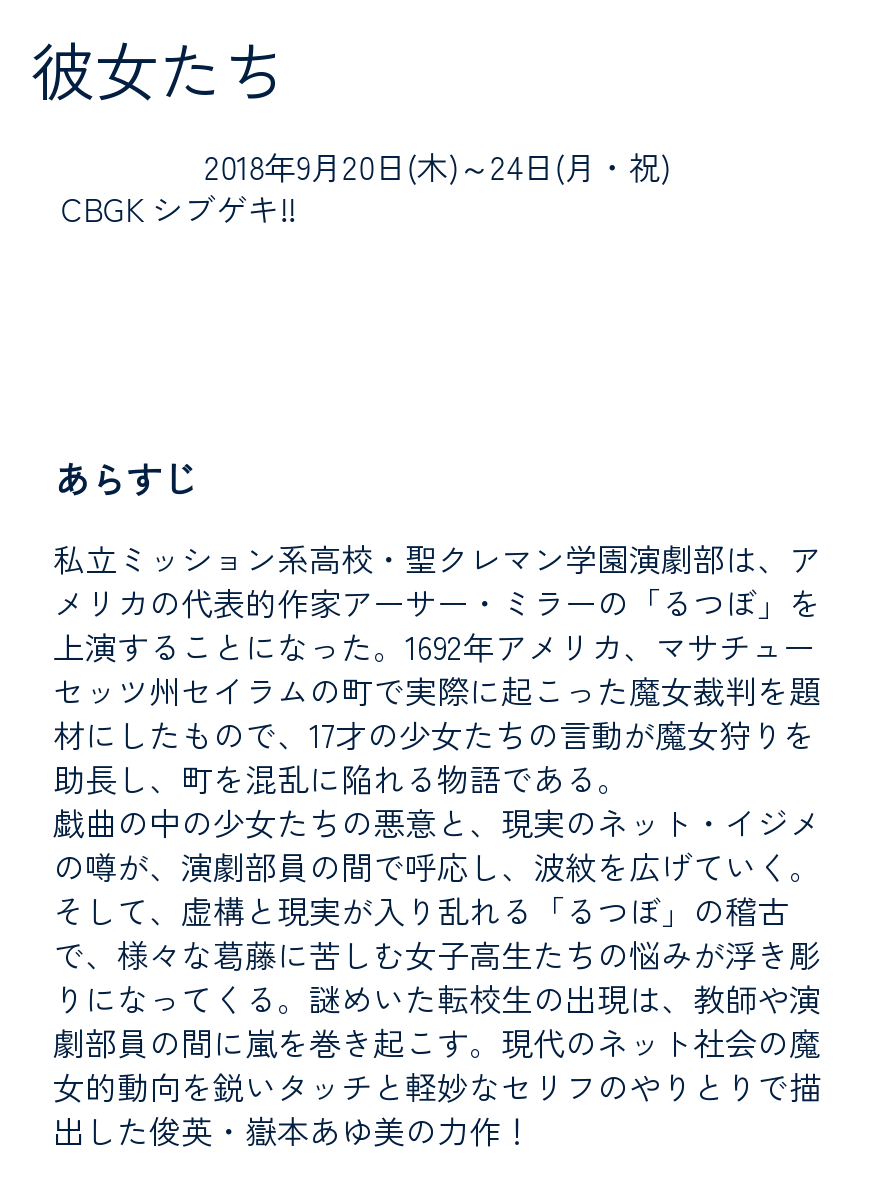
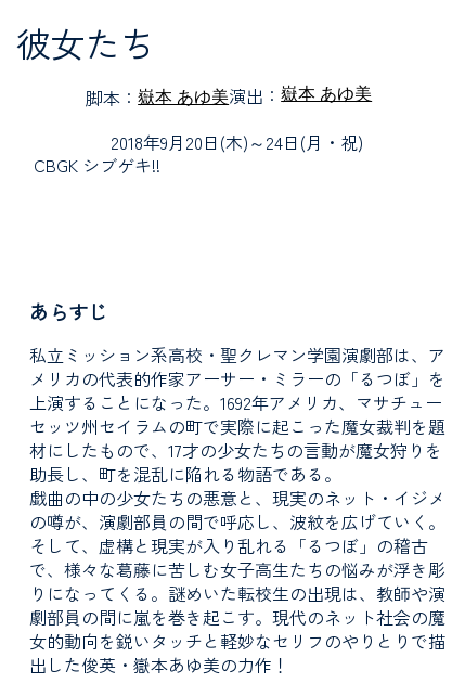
+ 脚本：嶽本 あゆ美演出：嶽本 あゆ美
